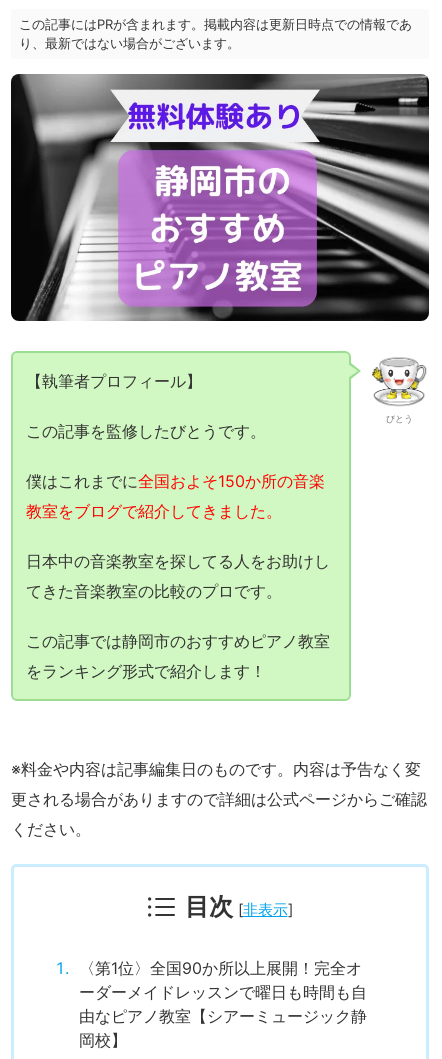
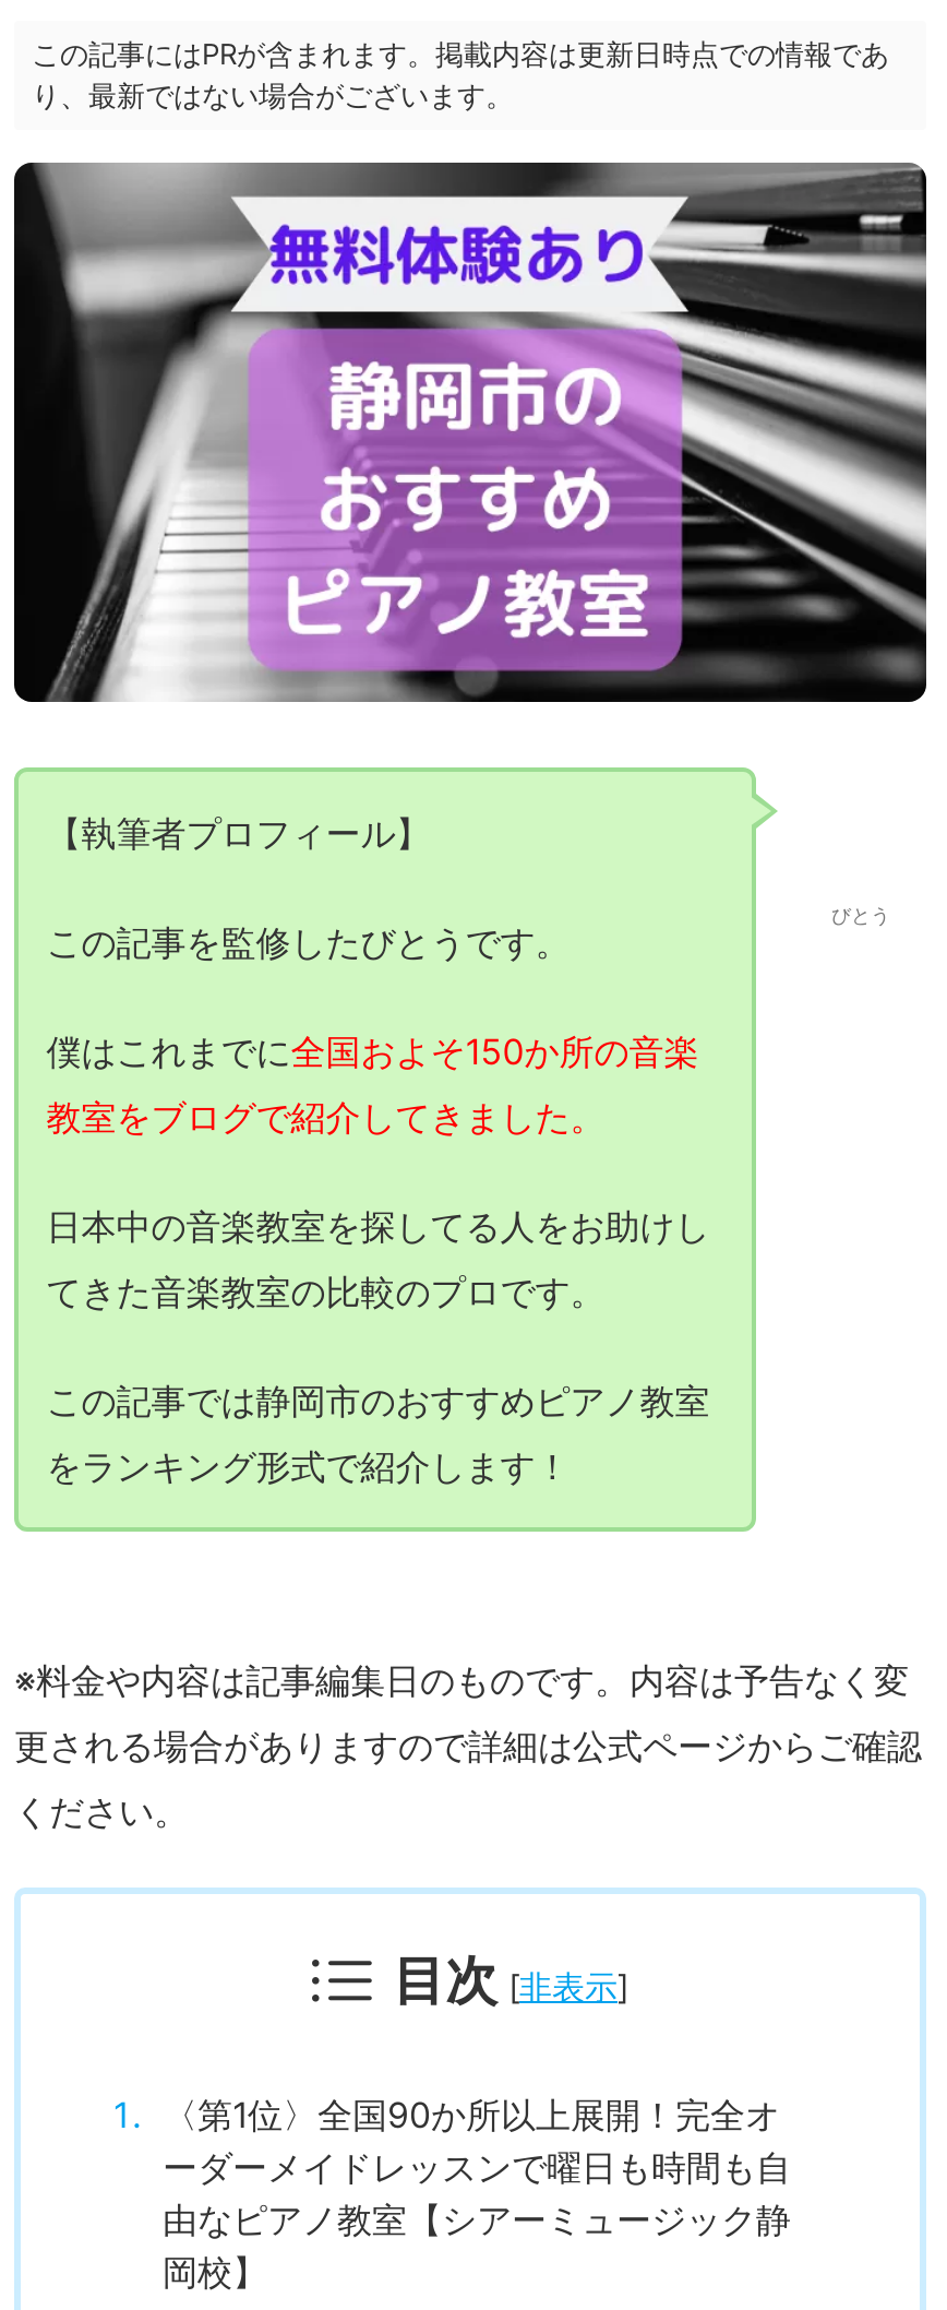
- [image]
